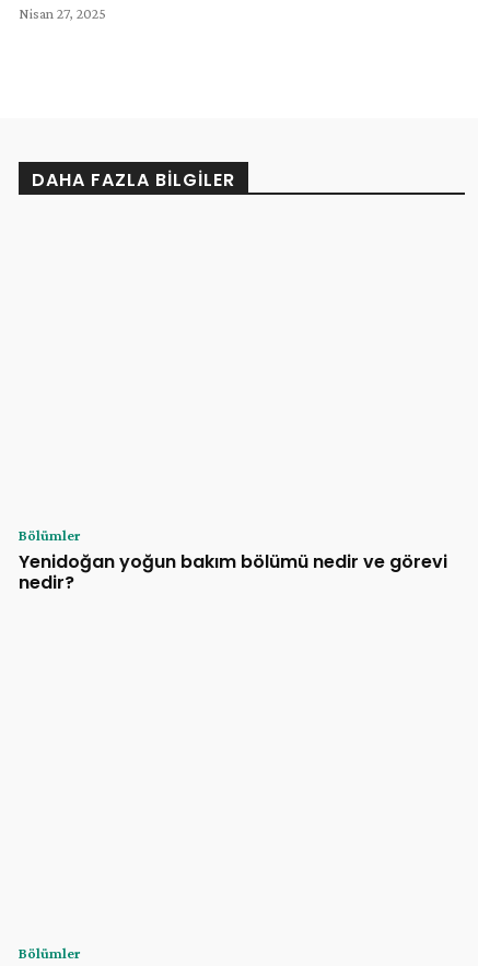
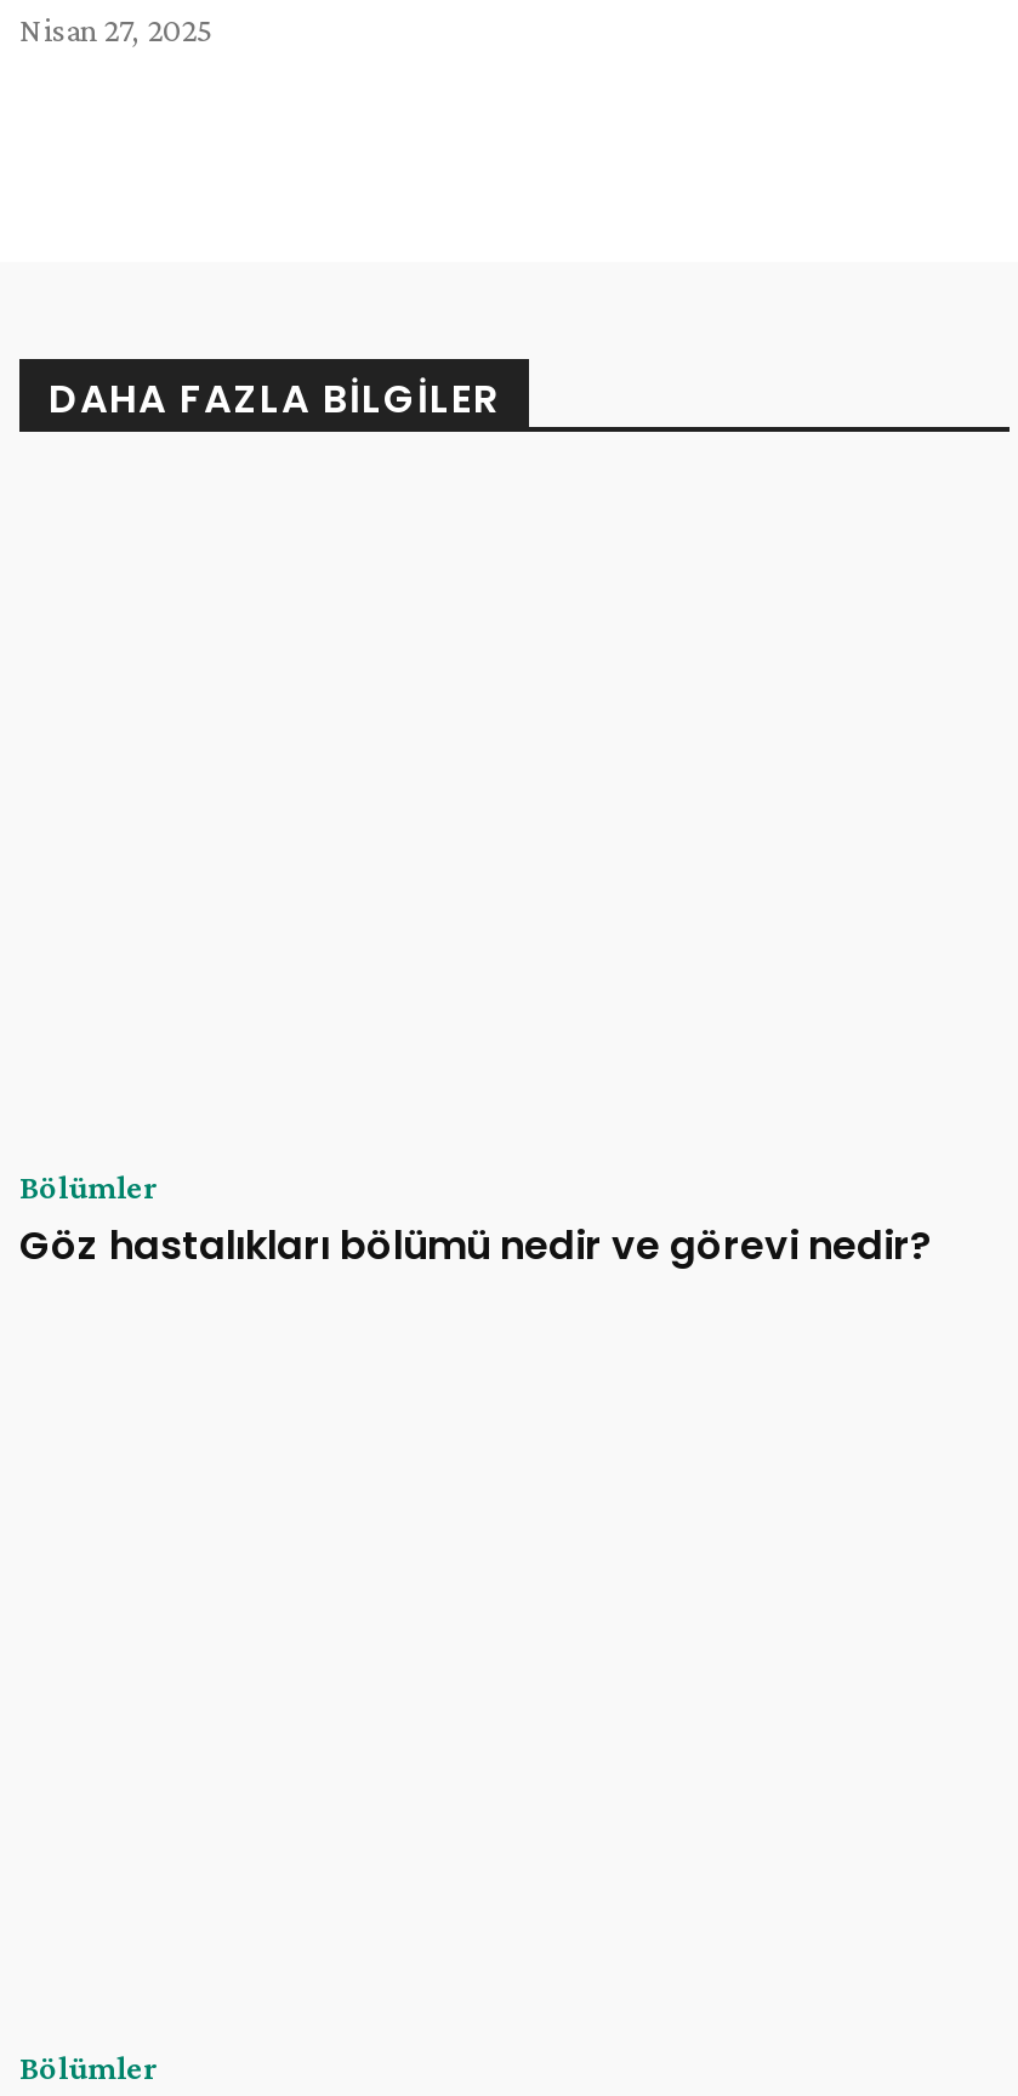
- Yenidoğan yoğun bakım bölümü nedir ve görevi
- nedir?
+ Göz hastalıkları bölümü nedir ve görevi nedir?
